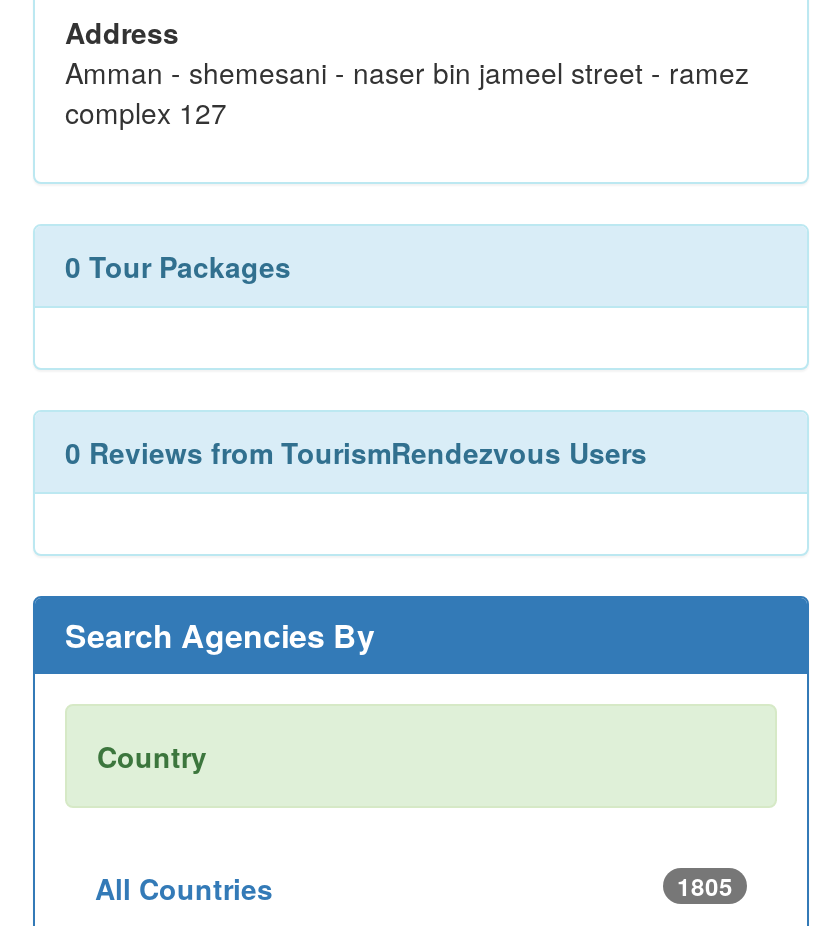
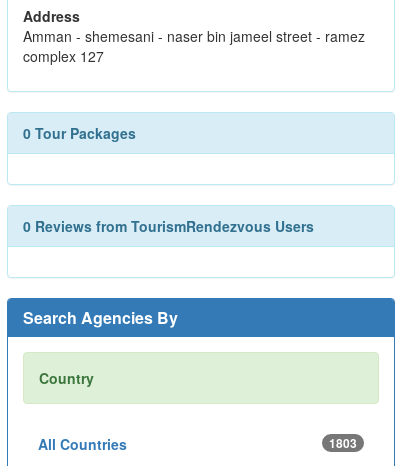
- 1805
+ 1803
